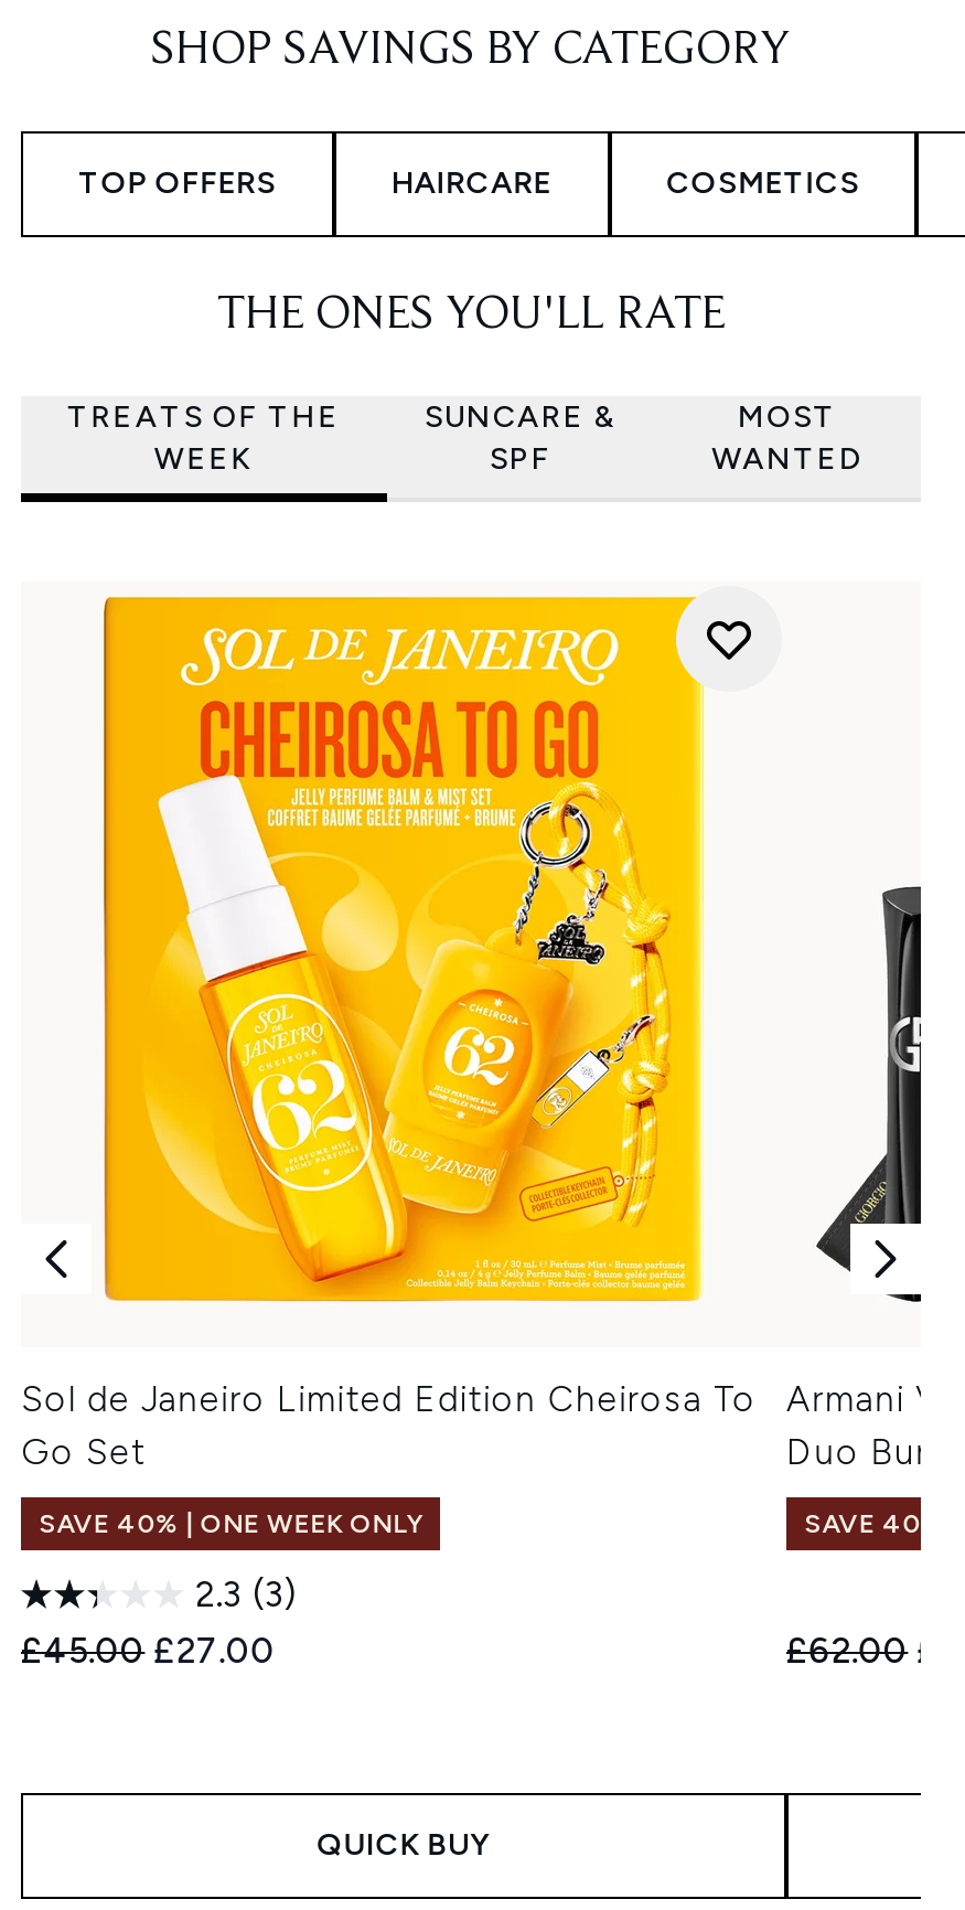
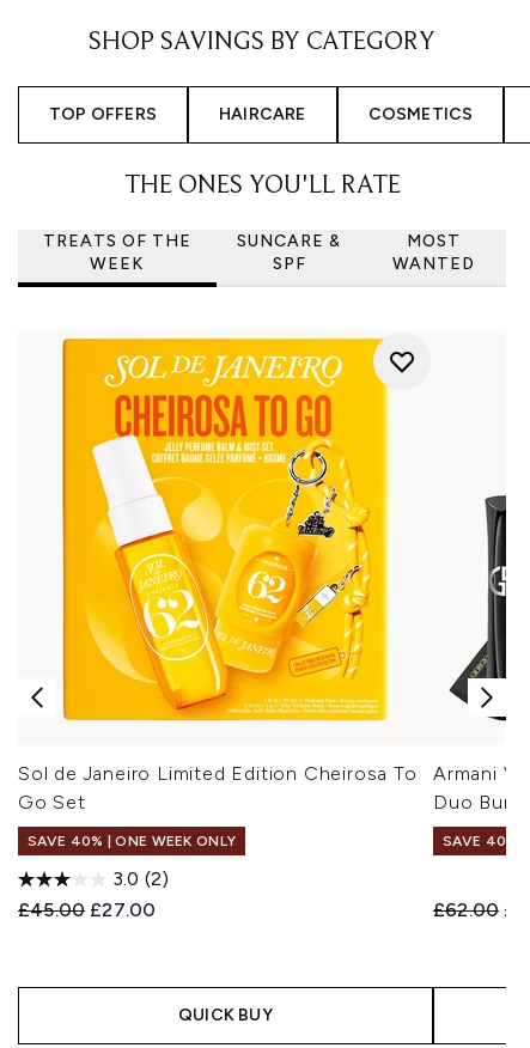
- 2.3 (3)
+ 3.0 (2)
